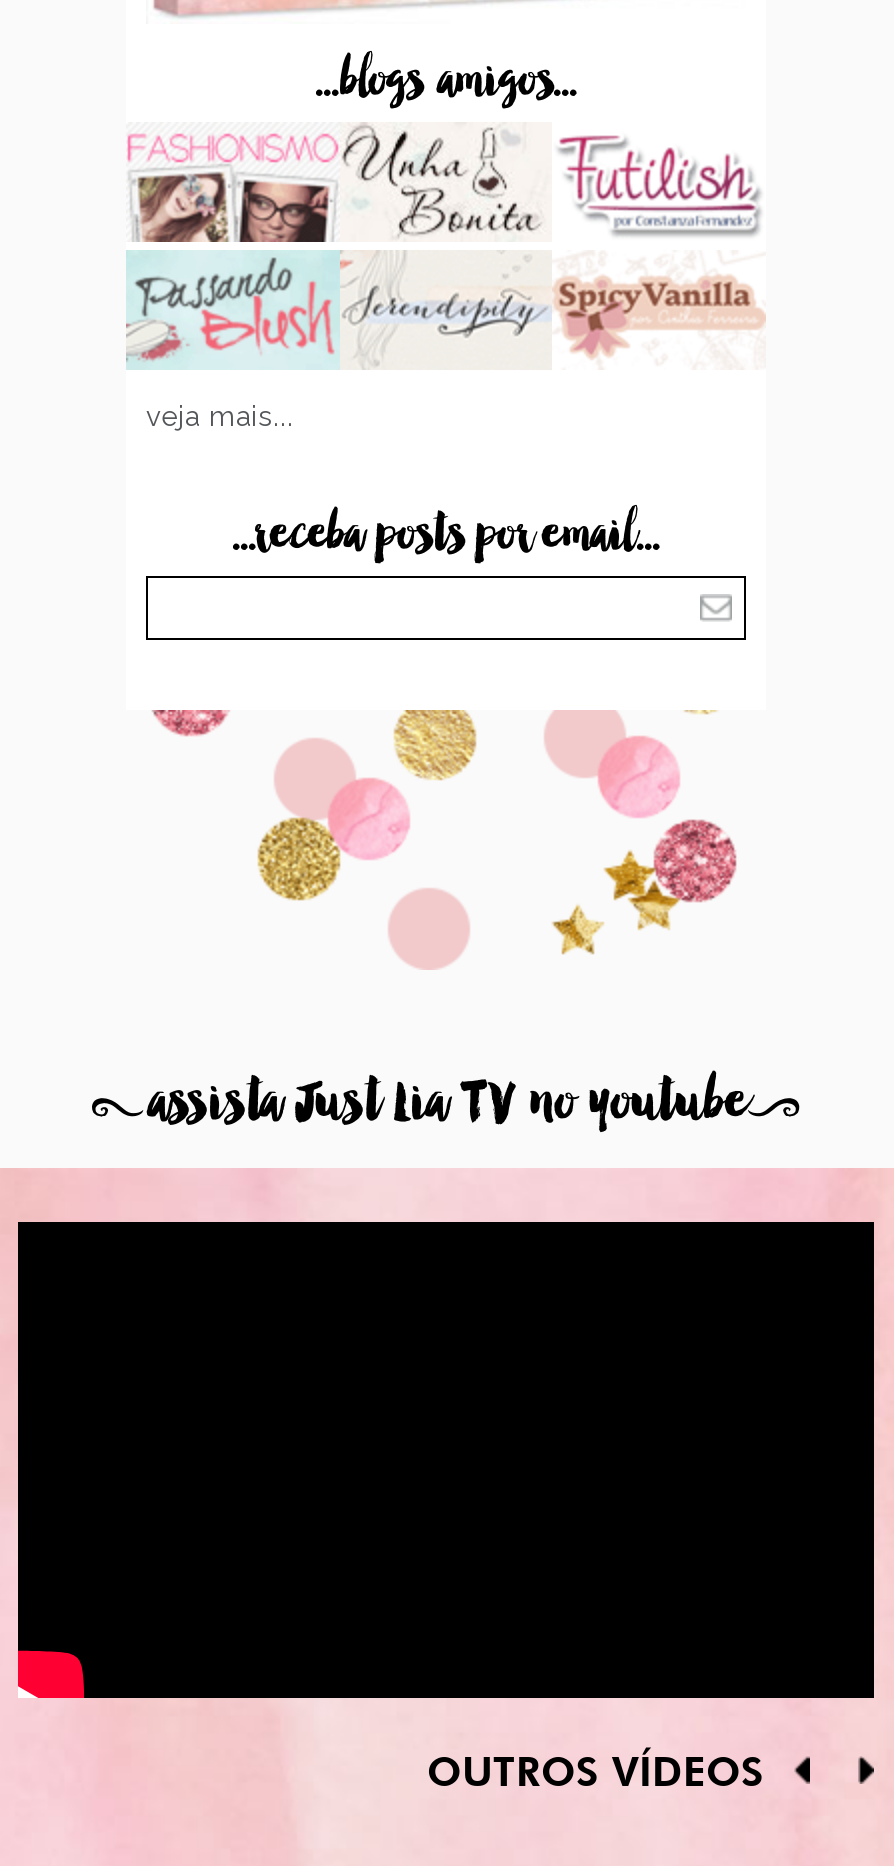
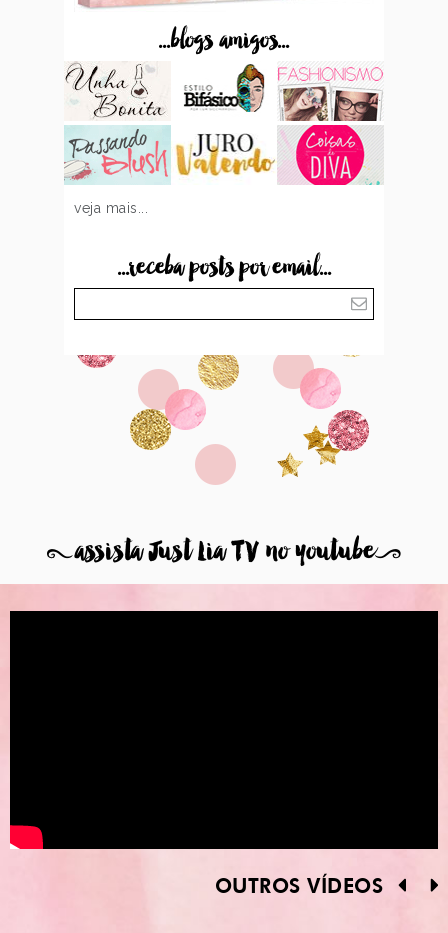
- [image]
+ [image]
